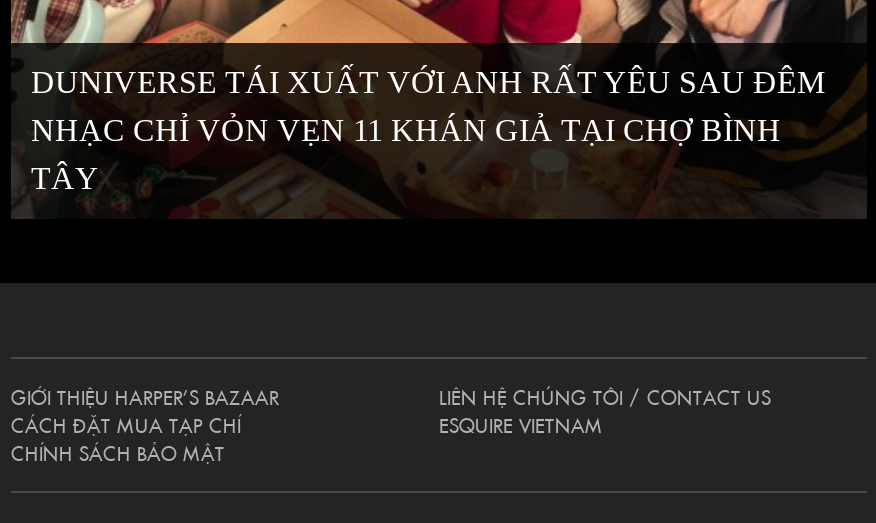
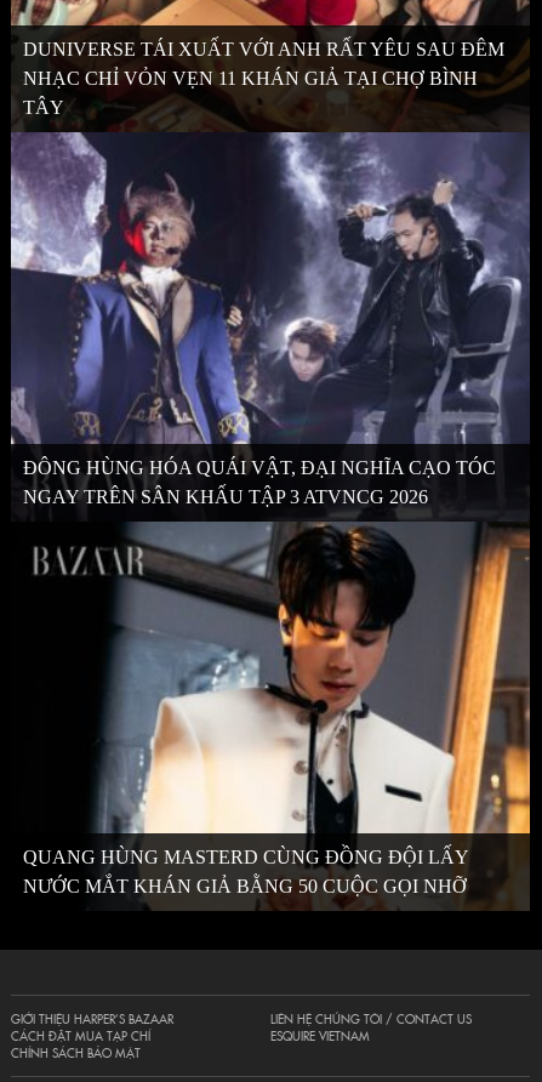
+ [image]
+ ĐÔNG HÙNG HÓA QUÁI VẬT, ĐẠI NGHĨA CẠO TÓC
+ NGAY TRÊN SÂN KHẤU TẬP 3 ATVNCG 2026

+ [image]
+ QUANG HÙNG MASTERD CÙNG ĐỒNG ĐỘI LẤY
+ NƯỚC MẮT KHÁN GIẢ BẰNG 50 CUỘC GỌI NHỠ
